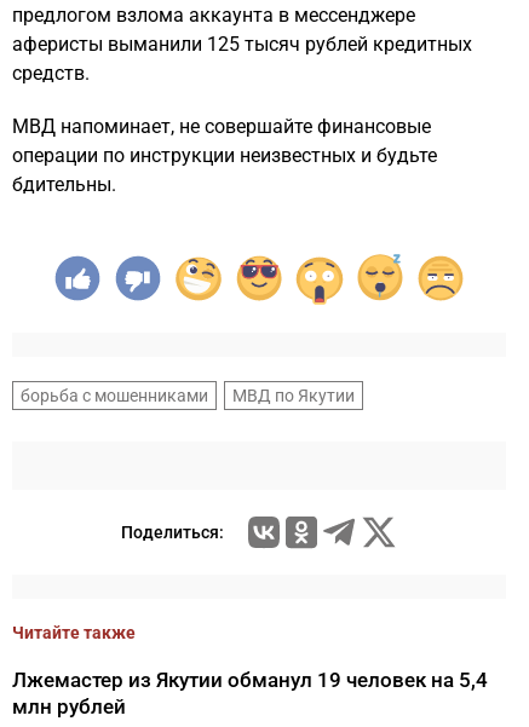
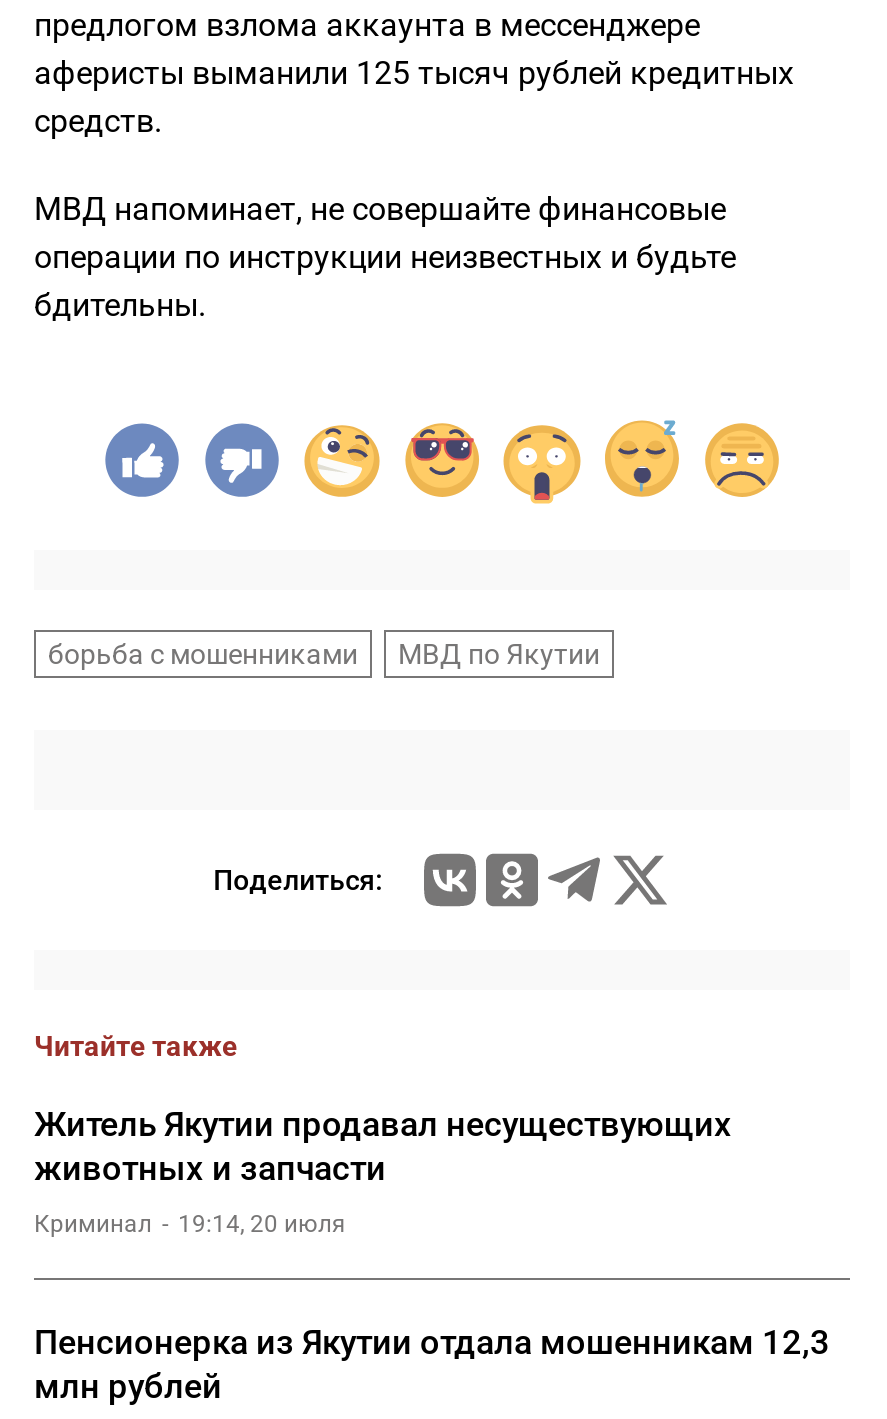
- Лжемастер из Якутии обманул 19 человек на 5,4
+ Житель Якутии продавал несуществующих
+ животных и запчасти
+ Криминал
+ 19:14, 20 июля
+ Пенсионерка из Якутии отдала мошенникам 12,3
